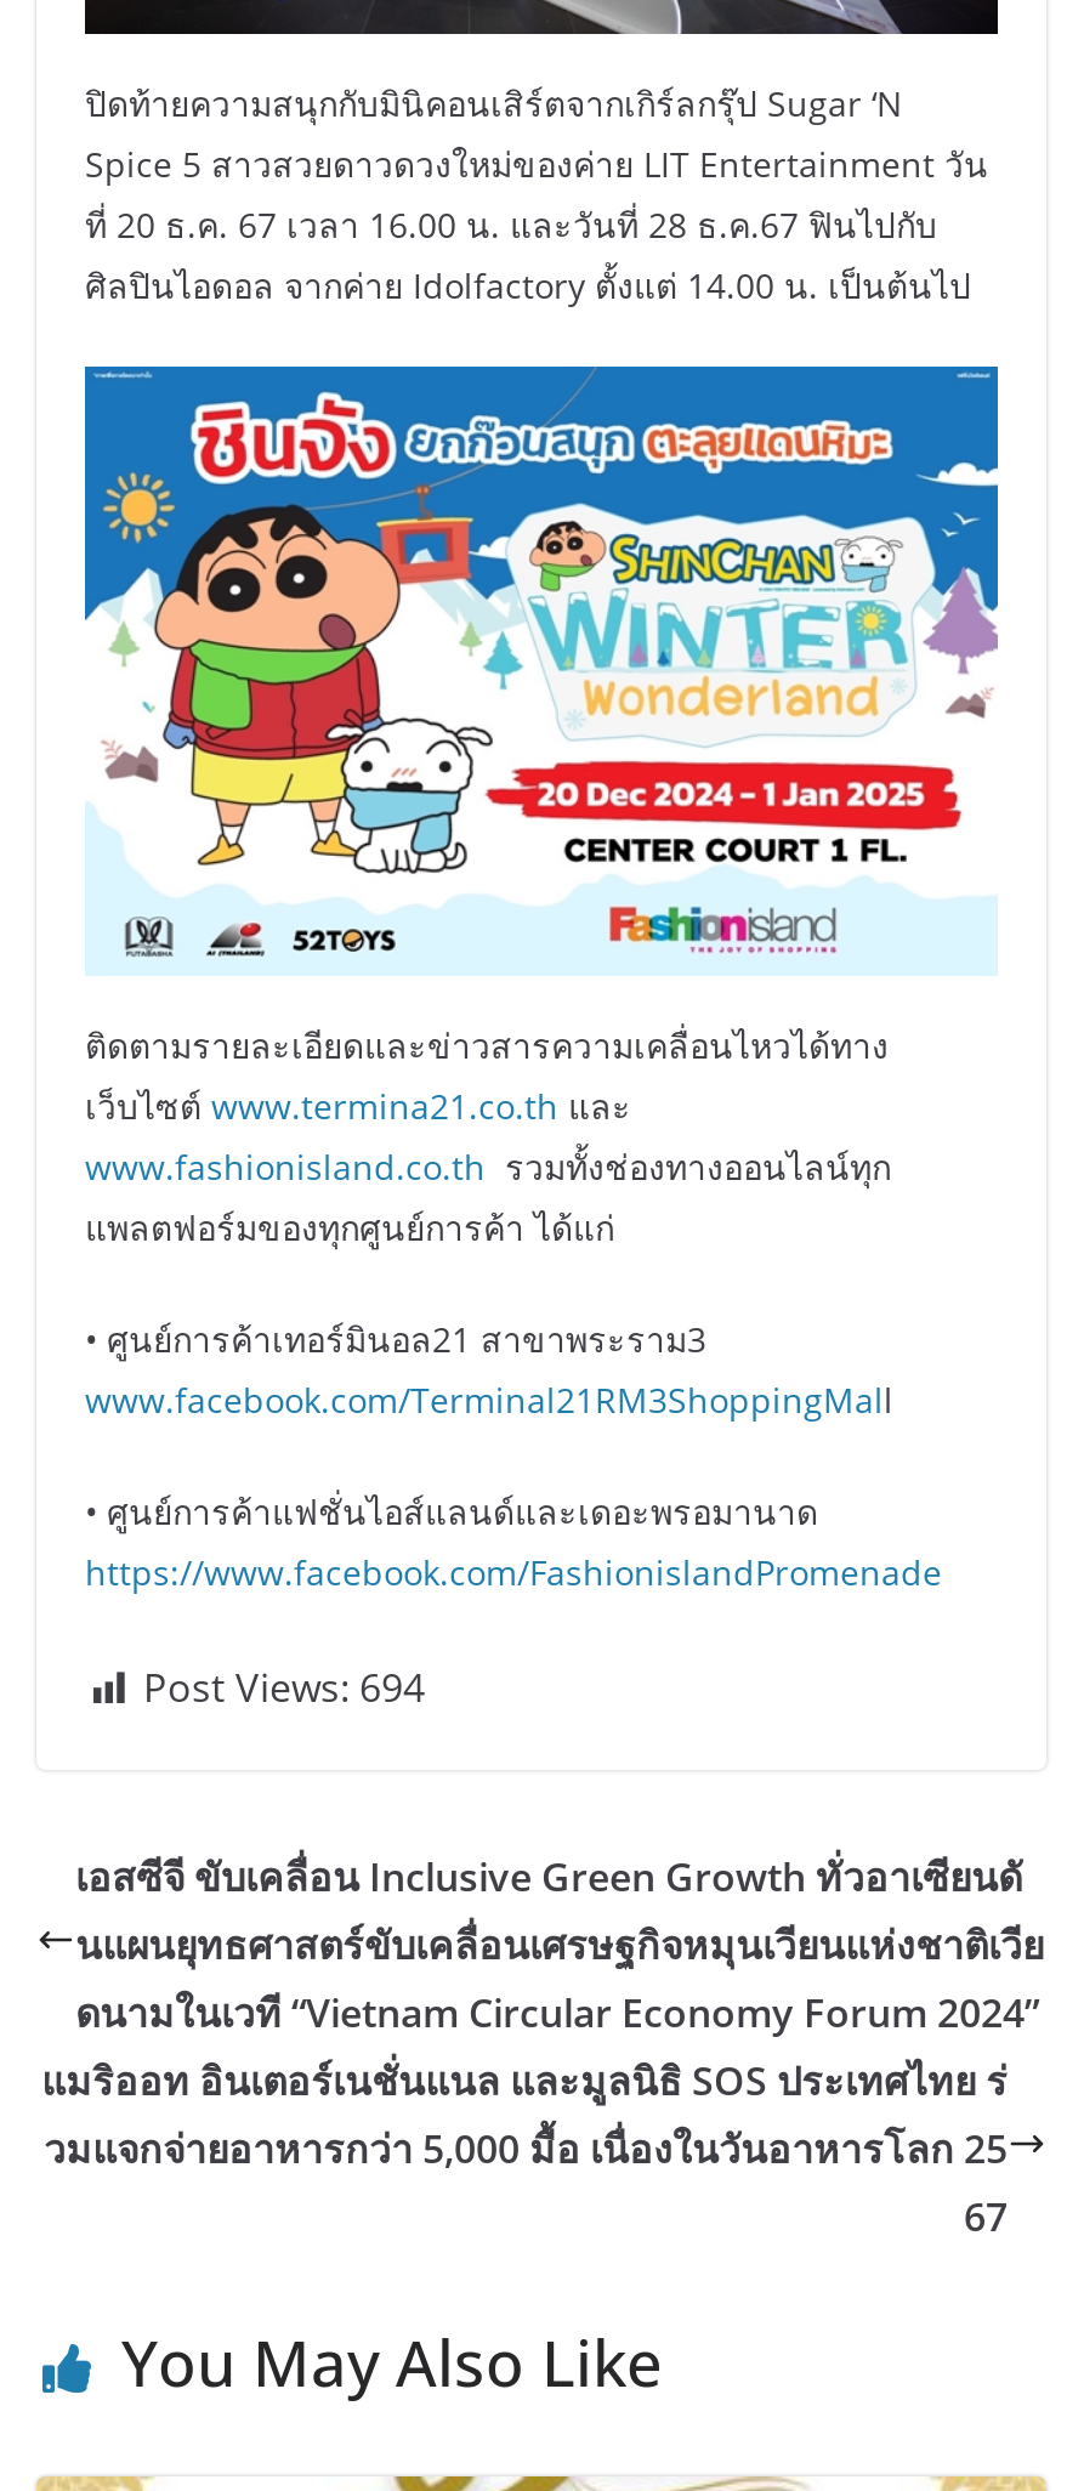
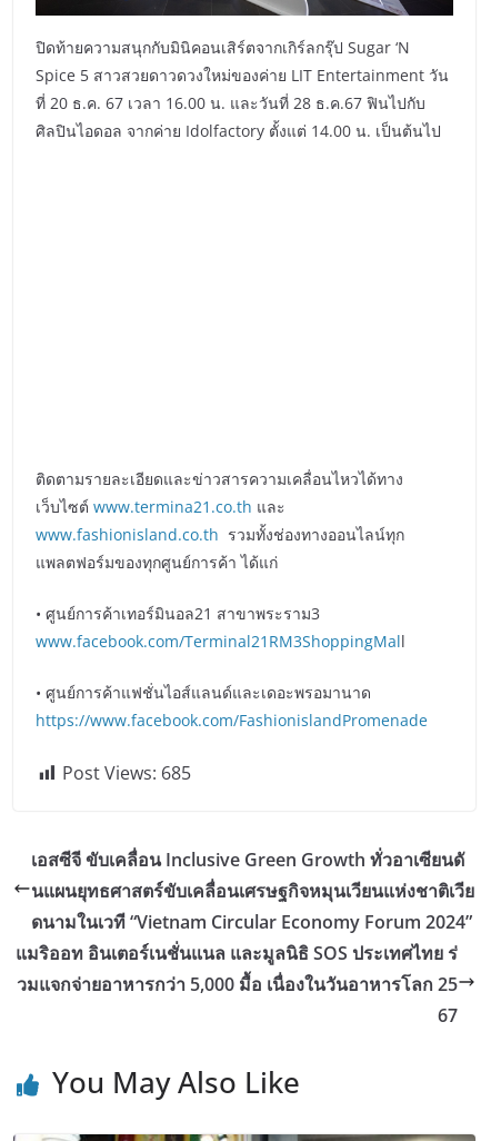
- [image]

- Post Views: 694
+ Post Views: 685
